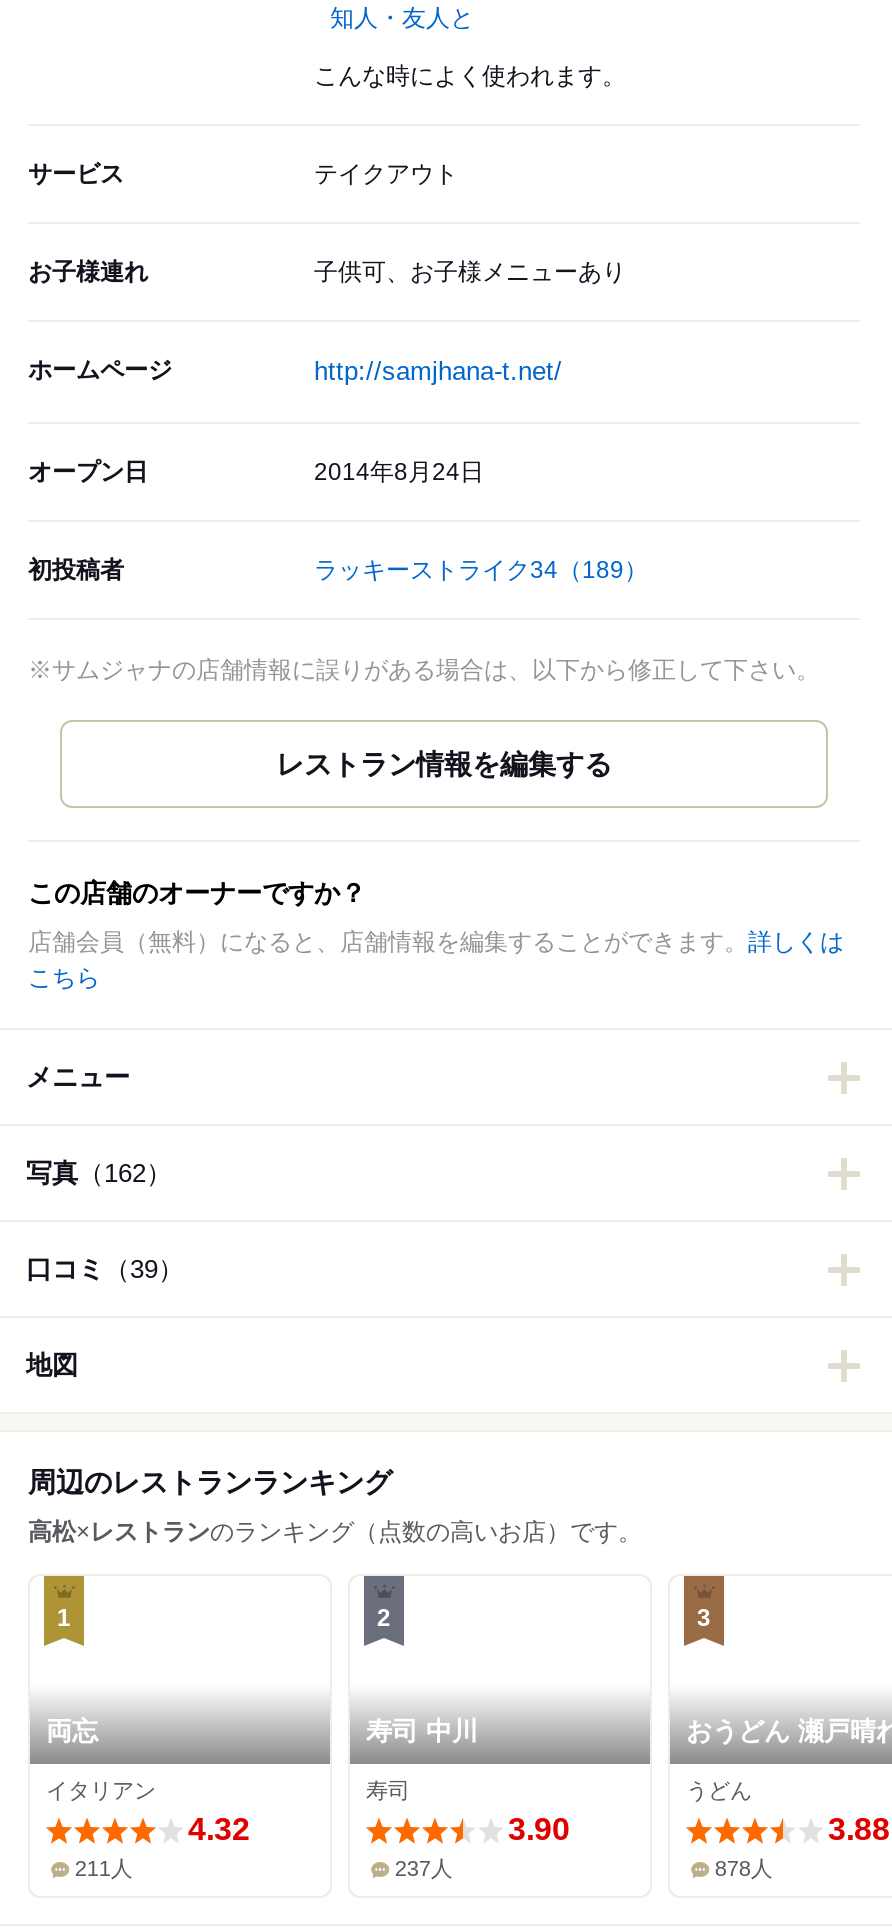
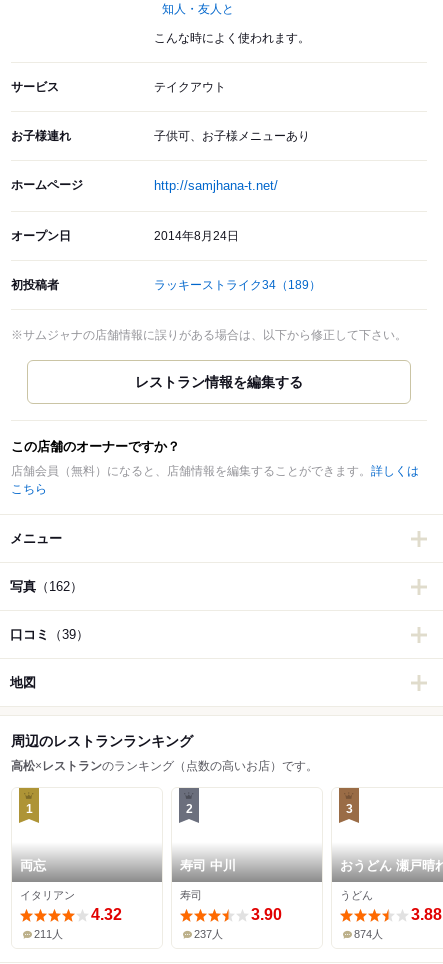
- 878人
+ 874人
